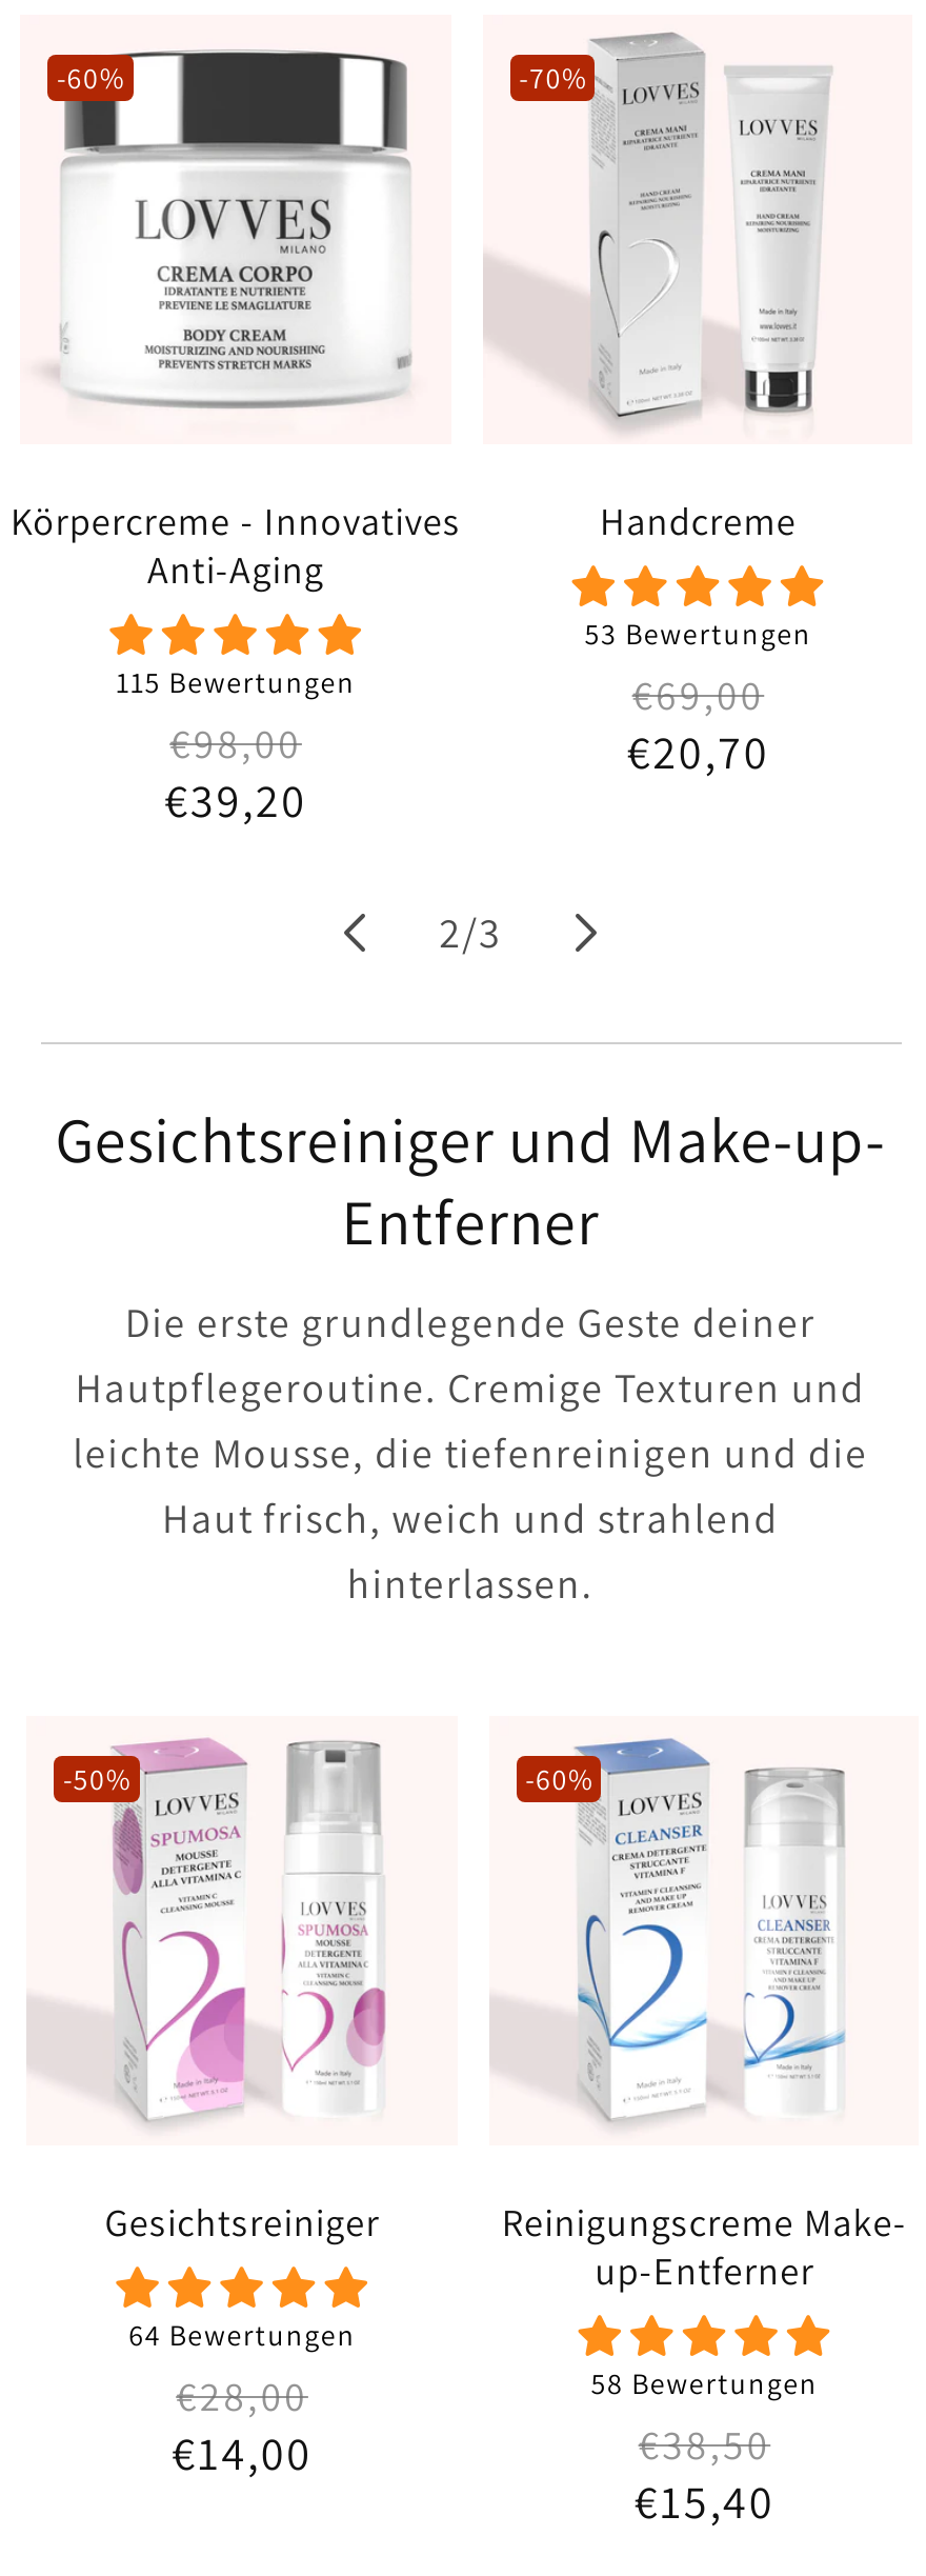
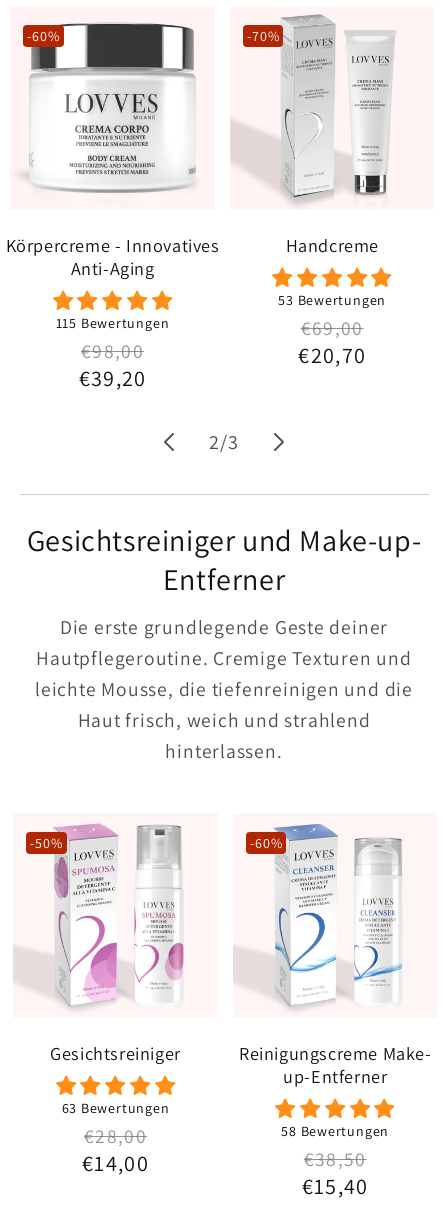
- 64 Bewertungen
+ 63 Bewertungen
